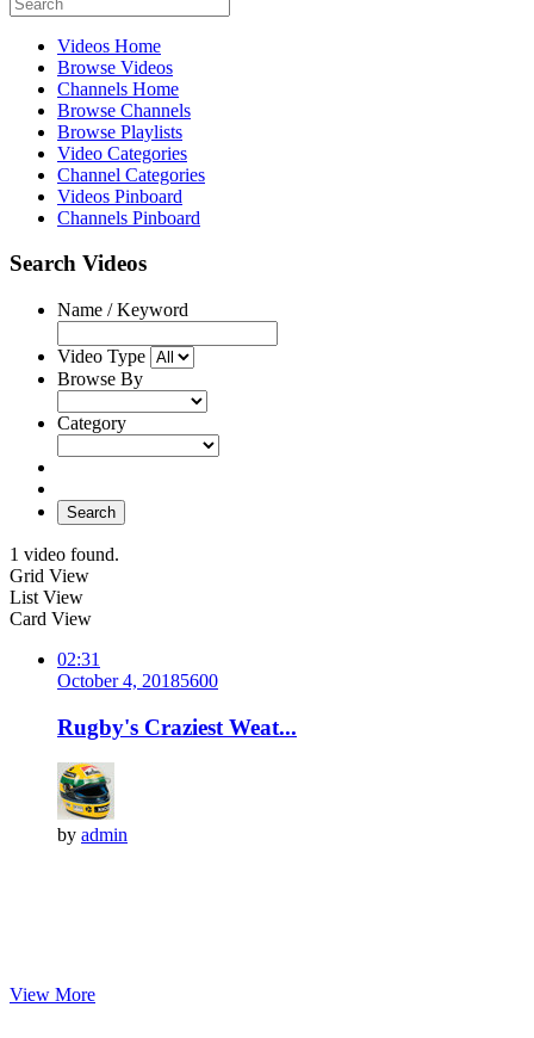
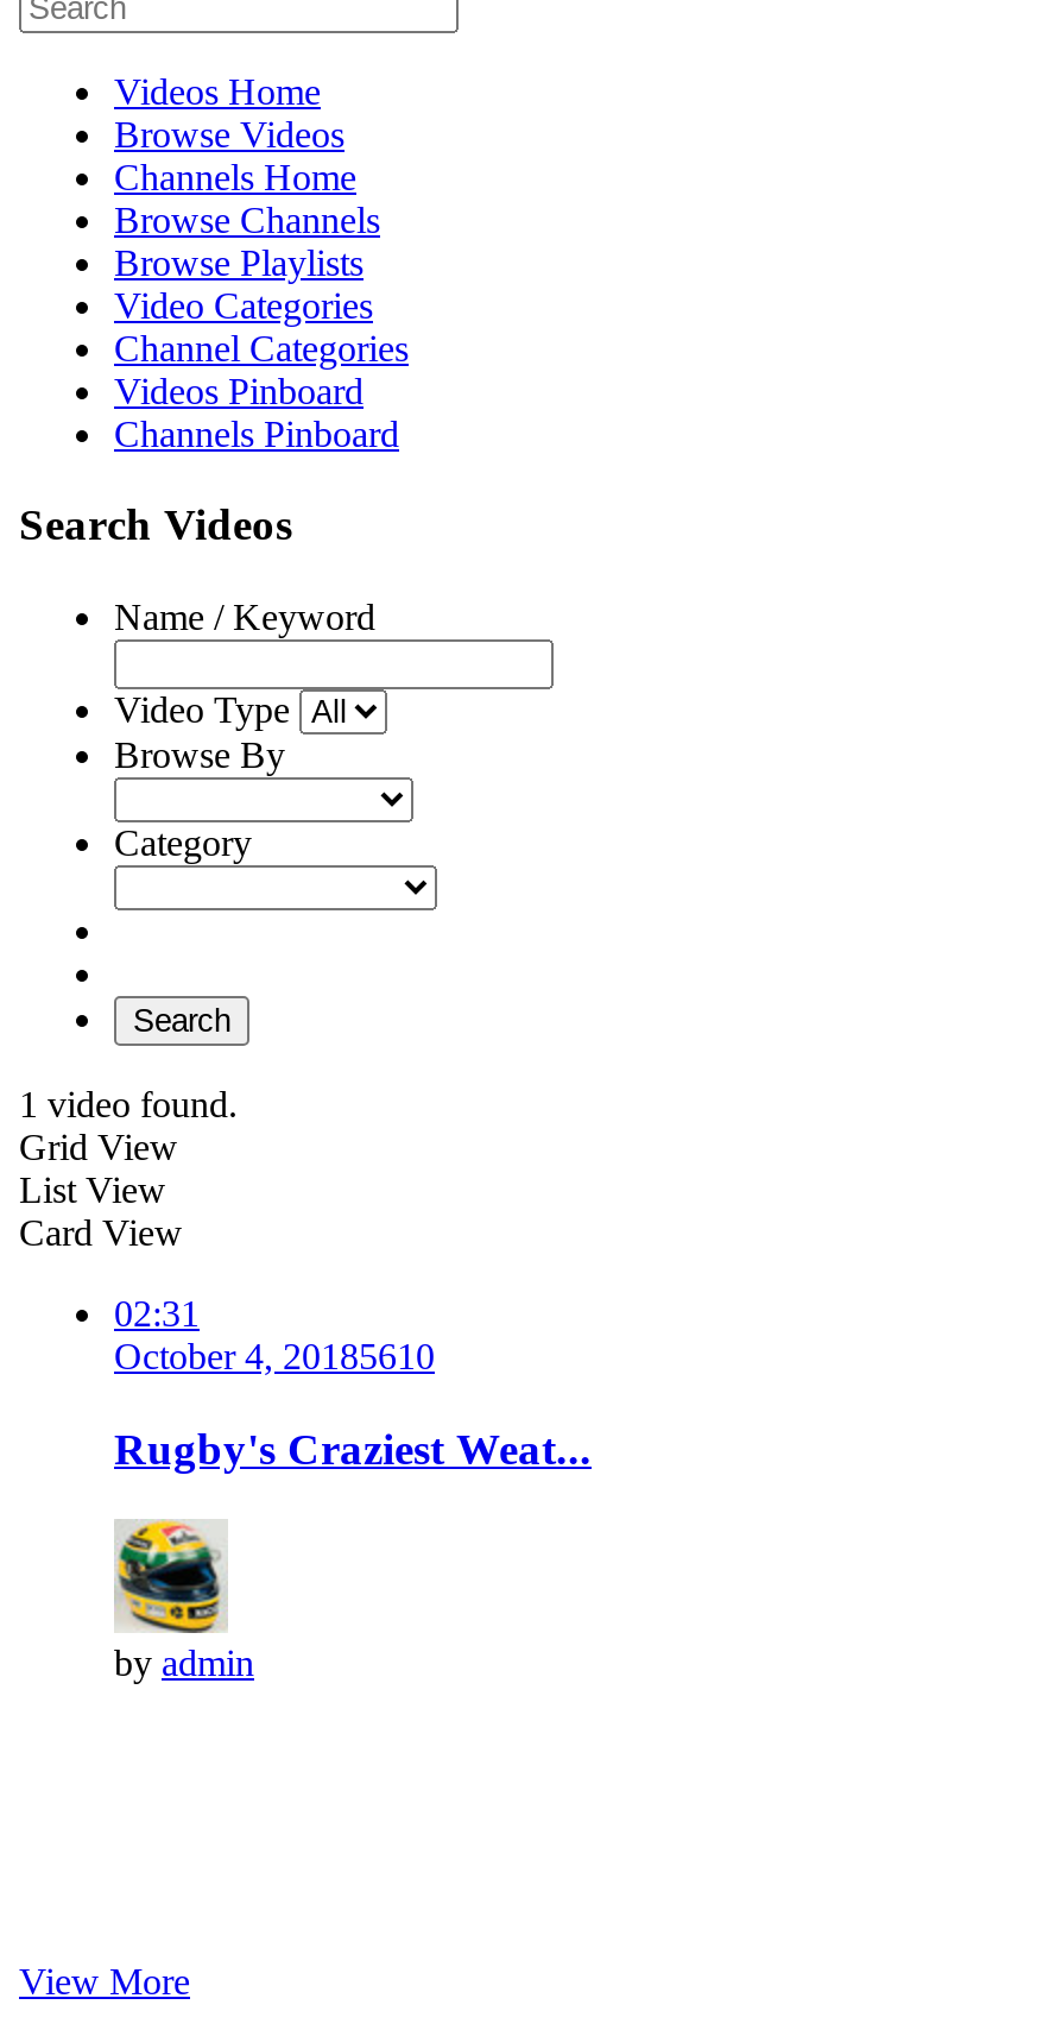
- October 4, 2018560 0
+ October 4, 2018561 0
